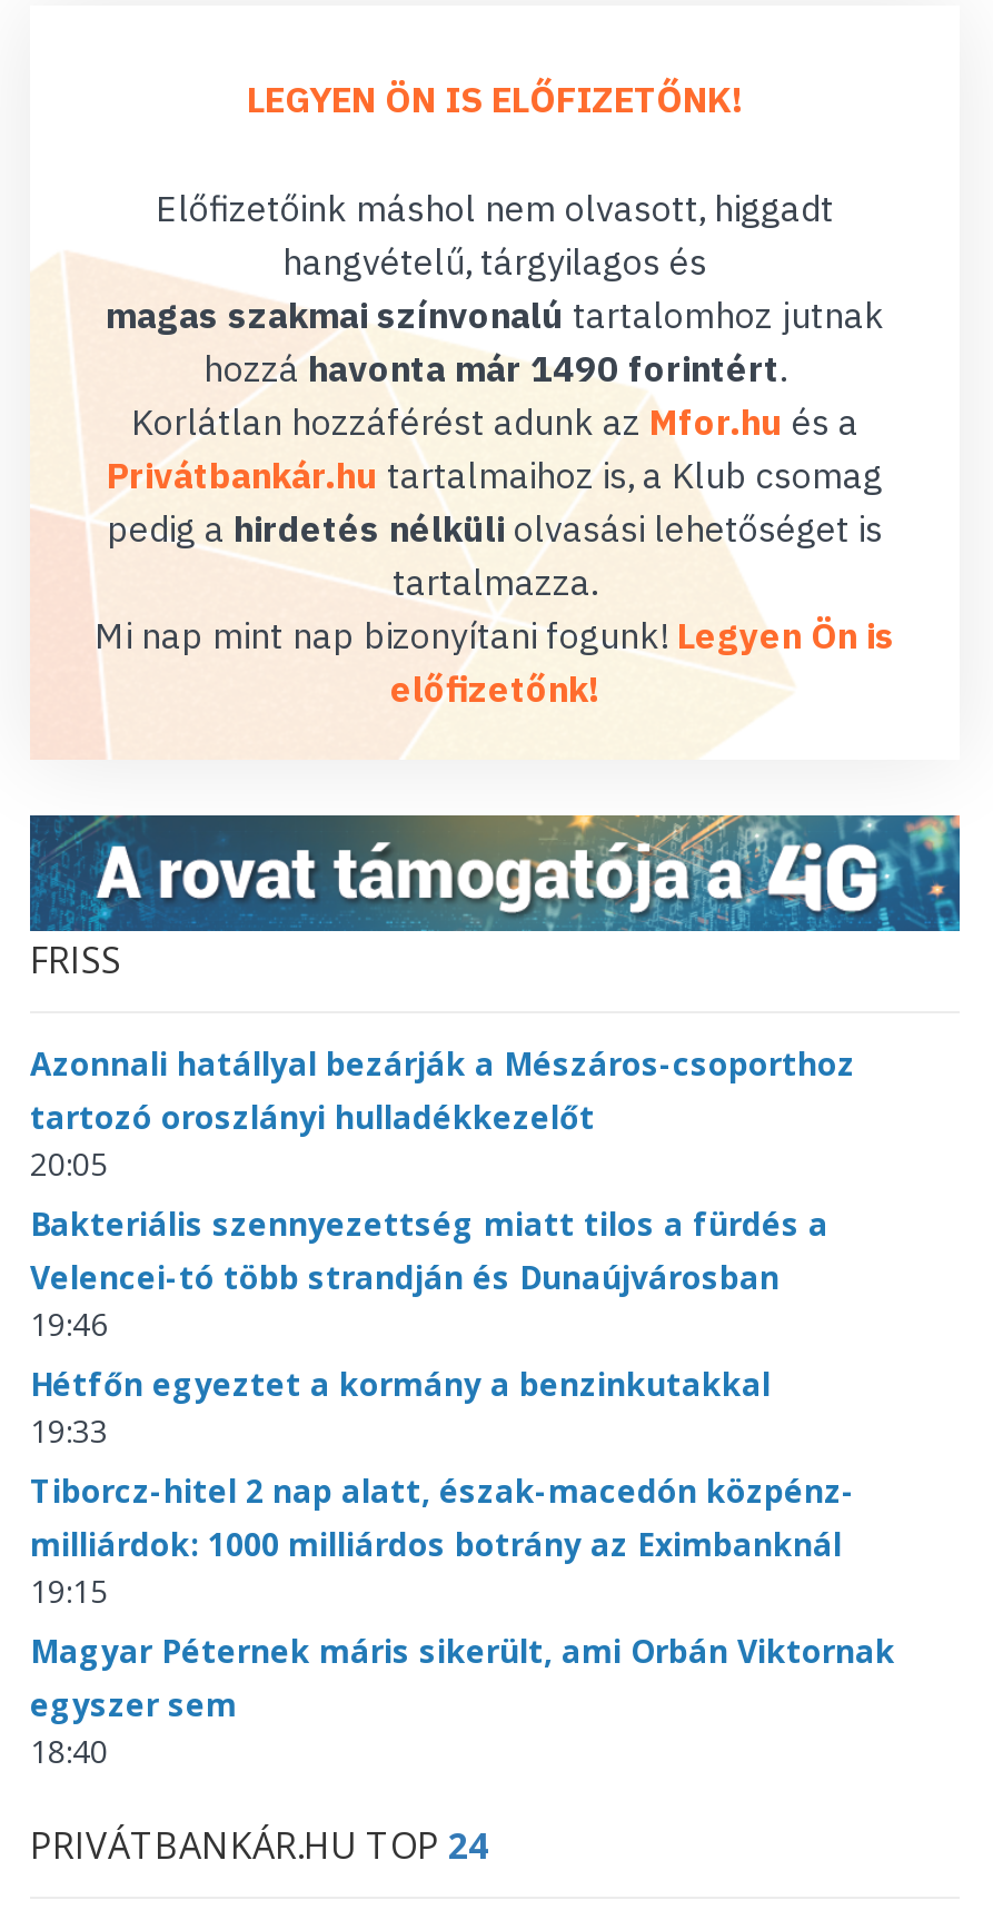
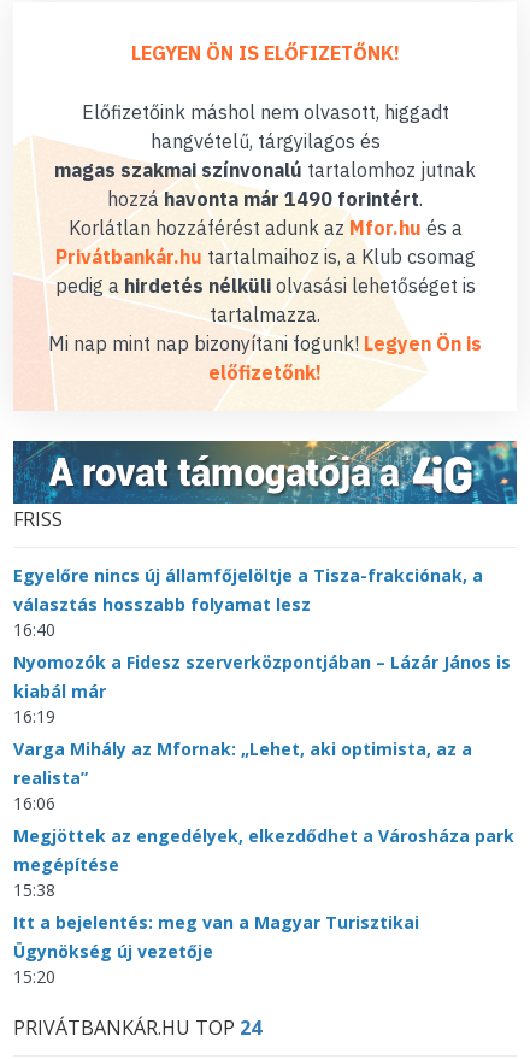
- Azonnali hatállyal bezárják a Mészáros-csoporthoz
- tartozó oroszlányi hulladékkezelőt
- 20:05
- Bakteriális szennyezettség miatt tilos a fürdés a
- Velencei-tó több strandján és Dunaújvárosban
- 19:46
- Hétfőn egyeztet a kormány a benzinkutakkal
- 19:33
- Tiborcz-hitel 2 nap alatt, észak-macedón közpénz-
- milliárdok: 1000 milliárdos botrány az Eximbanknál
- 19:15
- Magyar Péternek máris sikerült, ami Orbán Viktornak
- egyszer sem
- 18:40
+ Egyelőre nincs új államfőjelöltje a Tisza-frakciónak, a
+ választás hosszabb folyamat lesz
+ 16:40
+ Nyomozók a Fidesz szerverközpontjában – Lázár János is
+ kiabál már
+ 16:19
+ Varga Mihály az Mfornak: „Lehet, aki optimista, az a
+ realista”
+ 16:06
+ Megjöttek az engedélyek, elkezdődhet a Városháza park
+ megépítése
+ 15:38
+ Itt a bejelentés: meg van a Magyar Turisztikai
+ Ügynökség új vezetője
+ 15:20
